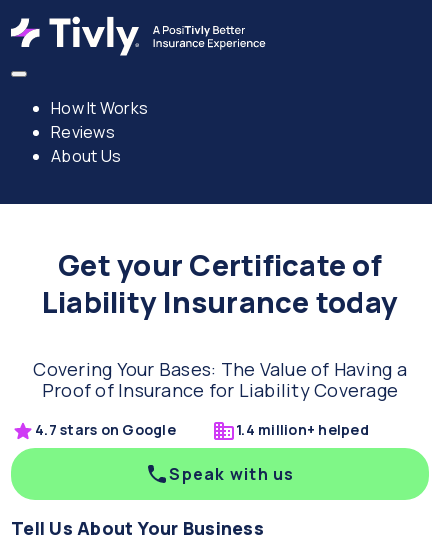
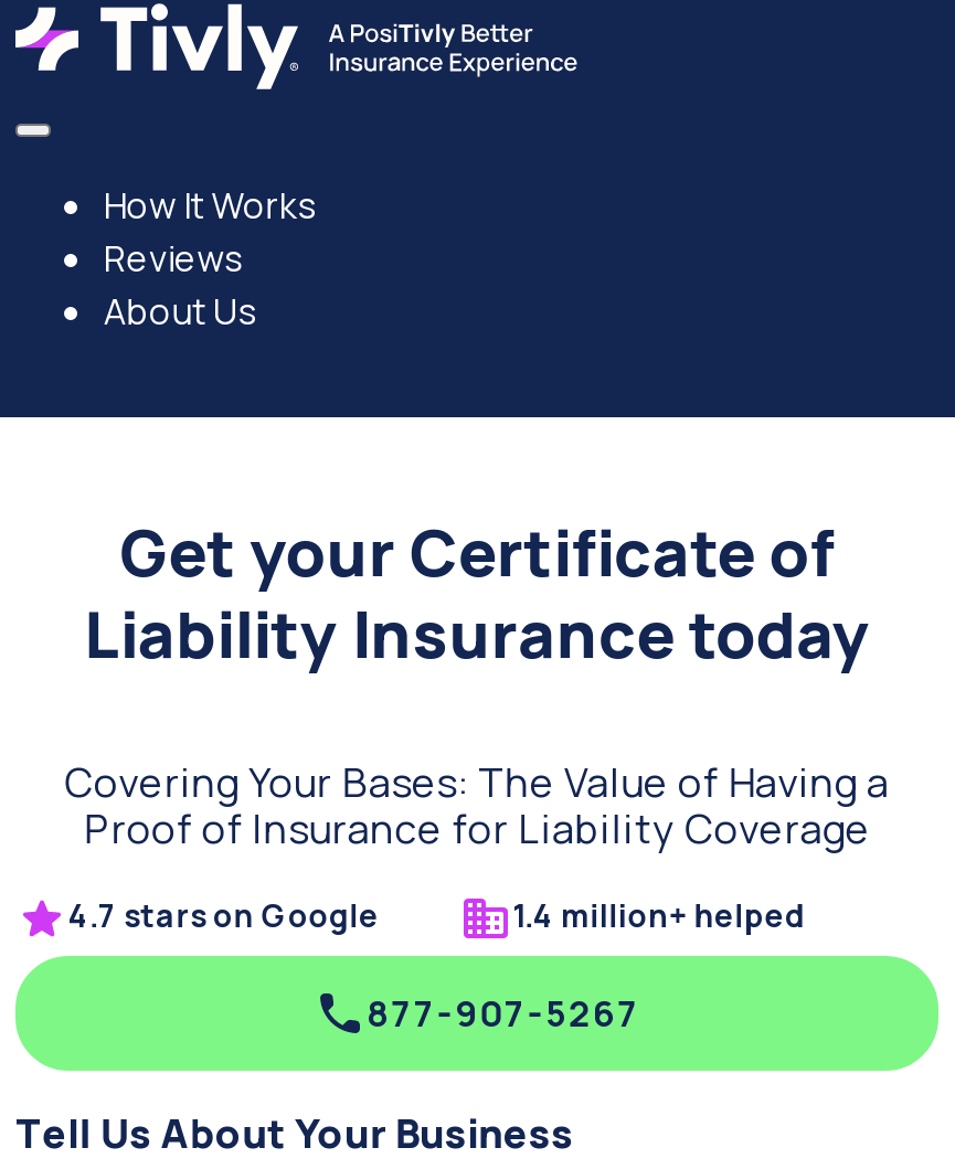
- Speak with us
+ 877-907-5267
